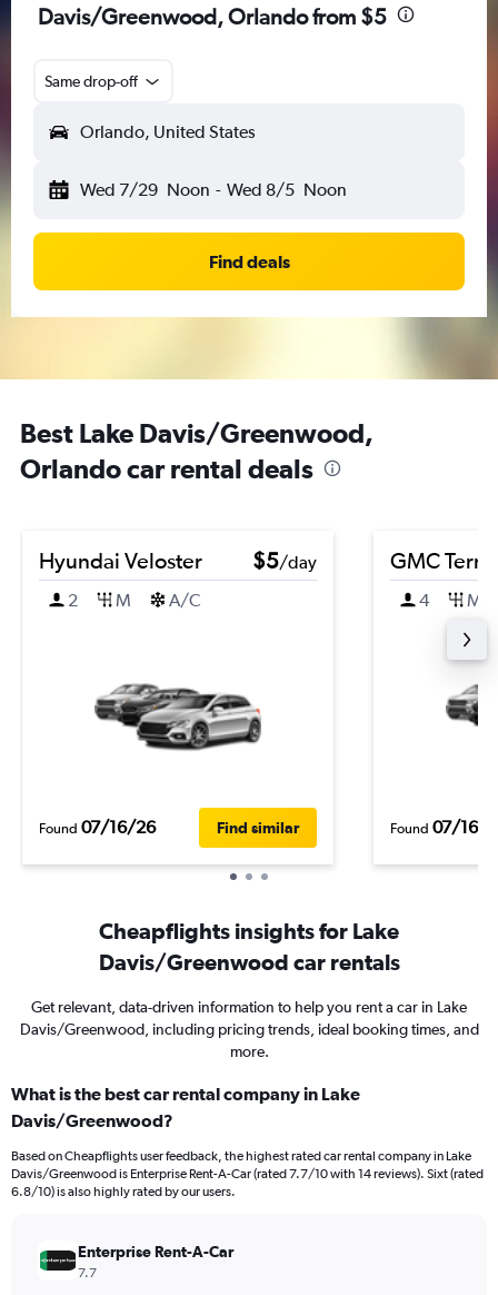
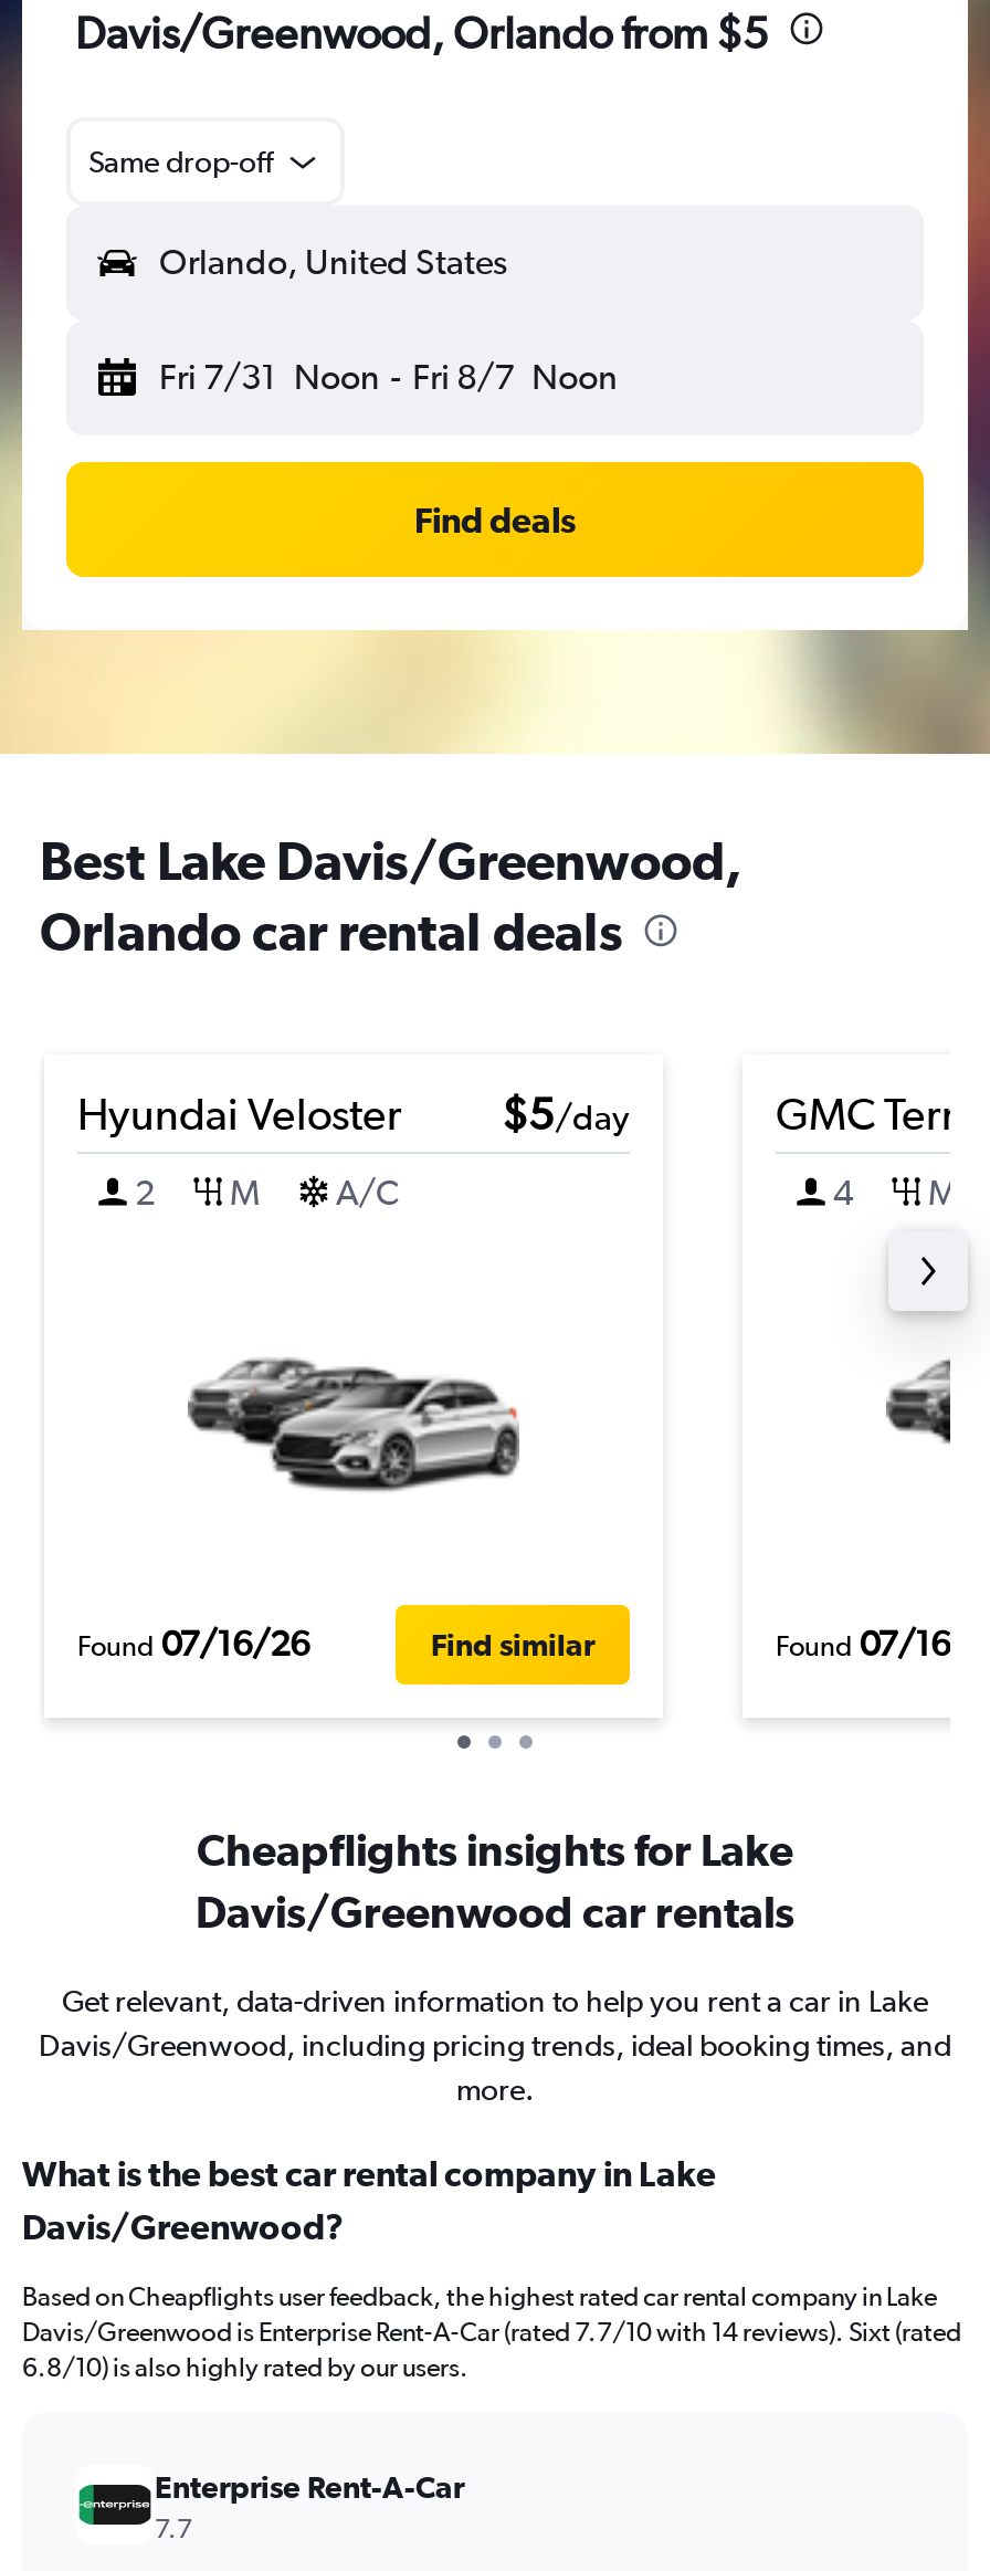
- Wed 7/29 Noon - Wed 8/5 Noon
+ Fri 7/31 Noon - Fri 8/7 Noon
